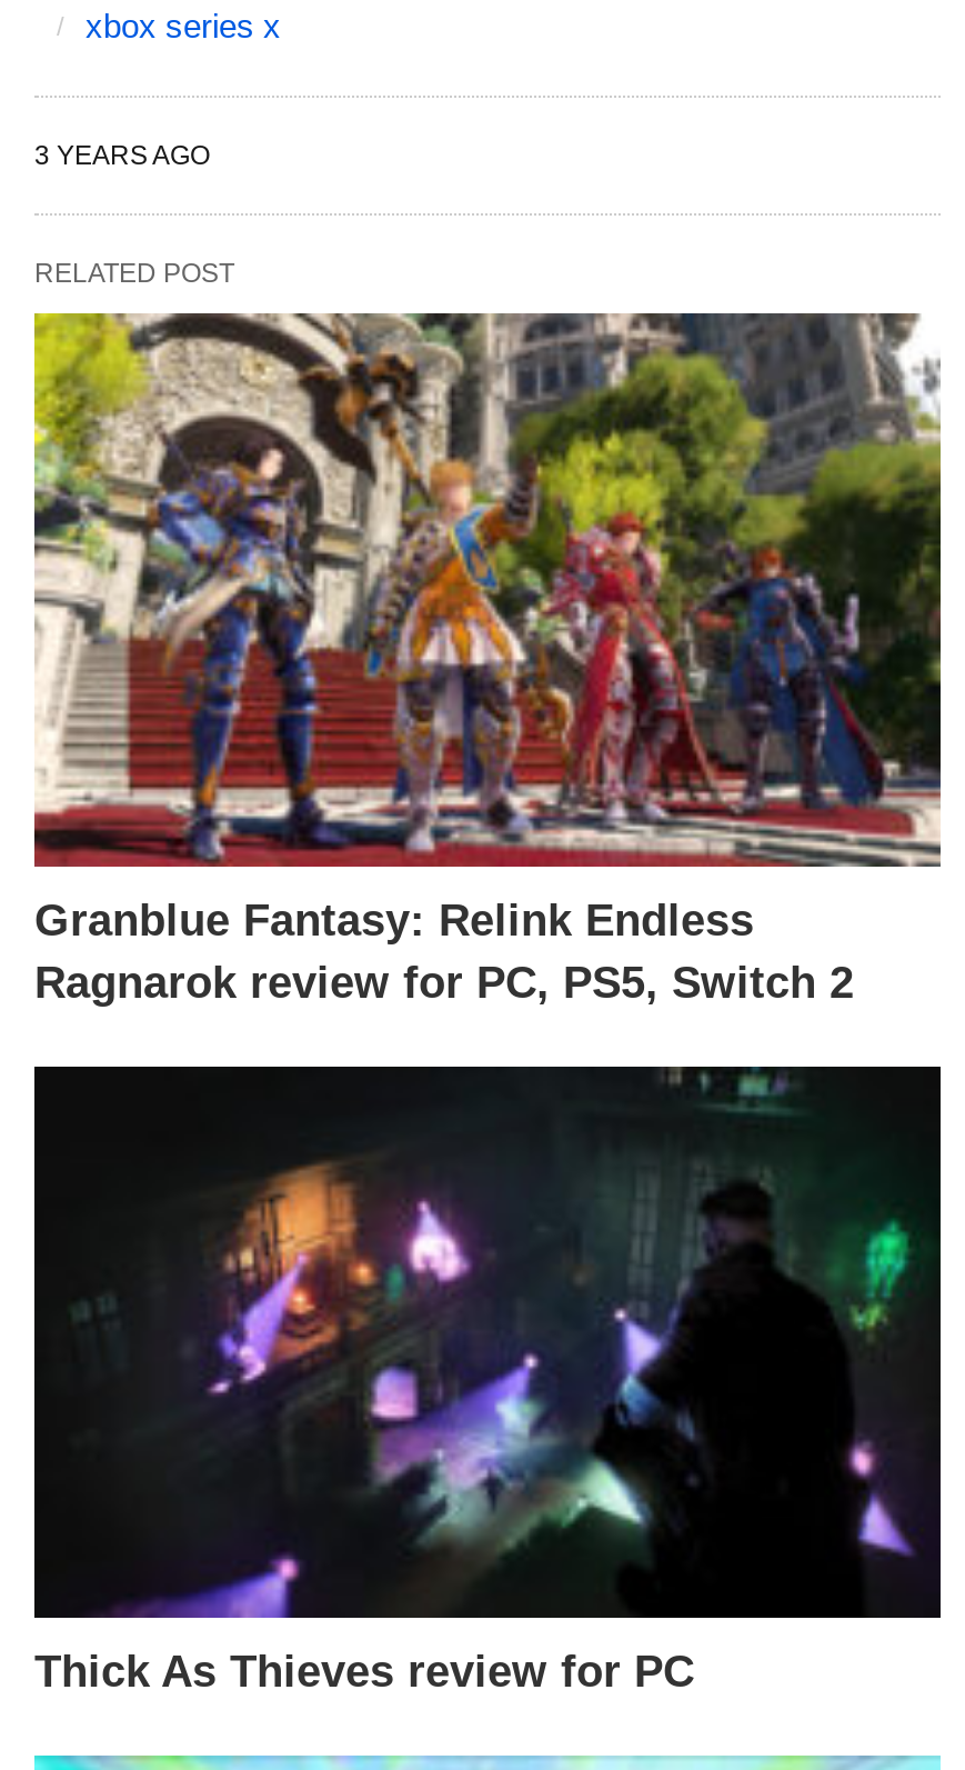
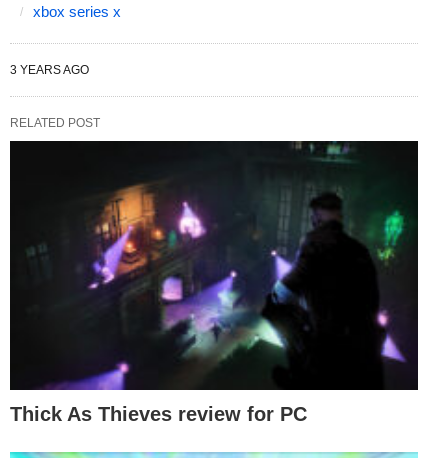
- [image]
- Granblue Fantasy: Relink Endless
- Ragnarok review for PC, PS5, Switch 2
